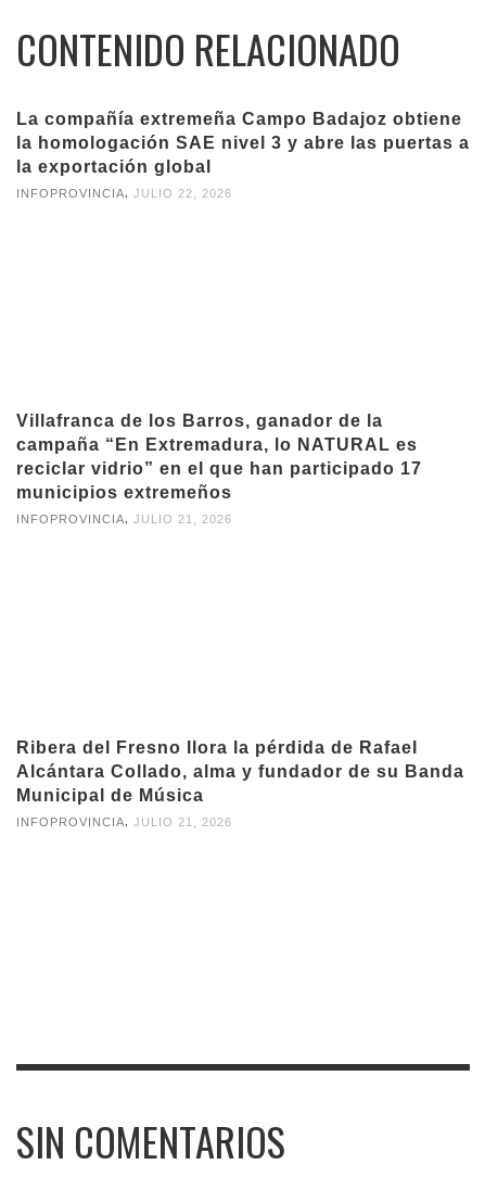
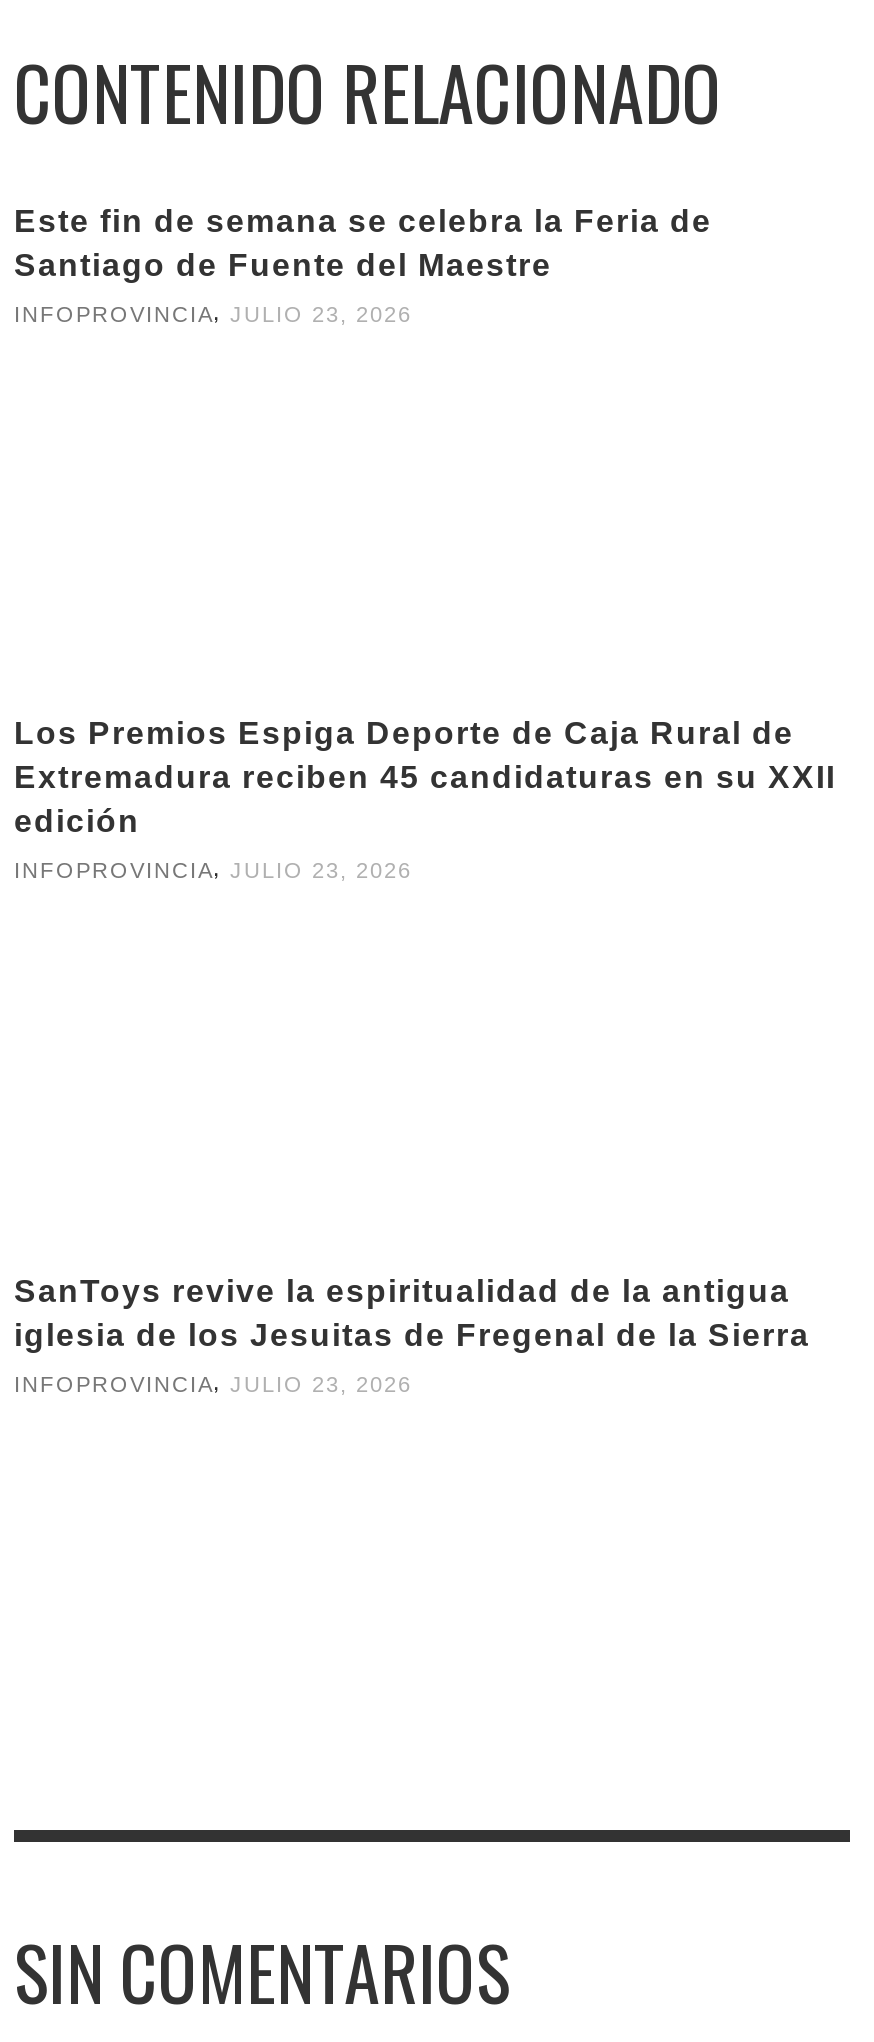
- La compañía extremeña Campo Badajoz obtiene
- la homologación SAE nivel 3 y abre las puertas a
- la exportación global
- INFOPROVINCIA, JULIO 22, 2026
+ Este fin de semana se celebra la Feria de
+ Santiago de Fuente del Maestre
+ INFOPROVINCIA, JULIO 23, 2026

- Villafranca de los Barros, ganador de la
- campaña “En Extremadura, lo NATURAL es
- reciclar vidrio” en el que han participado 17
- municipios extremeños
- INFOPROVINCIA, JULIO 21, 2026
+ Los Premios Espiga Deporte de Caja Rural de
+ Extremadura reciben 45 candidaturas en su XXII
+ edición
+ INFOPROVINCIA, JULIO 23, 2026

- Ribera del Fresno llora la pérdida de Rafael
- Alcántara Collado, alma y fundador de su Banda
- Municipal de Música
- INFOPROVINCIA, JULIO 21, 2026
+ SanToys revive la espiritualidad de la antigua
+ iglesia de los Jesuitas de Fregenal de la Sierra
+ INFOPROVINCIA, JULIO 23, 2026
